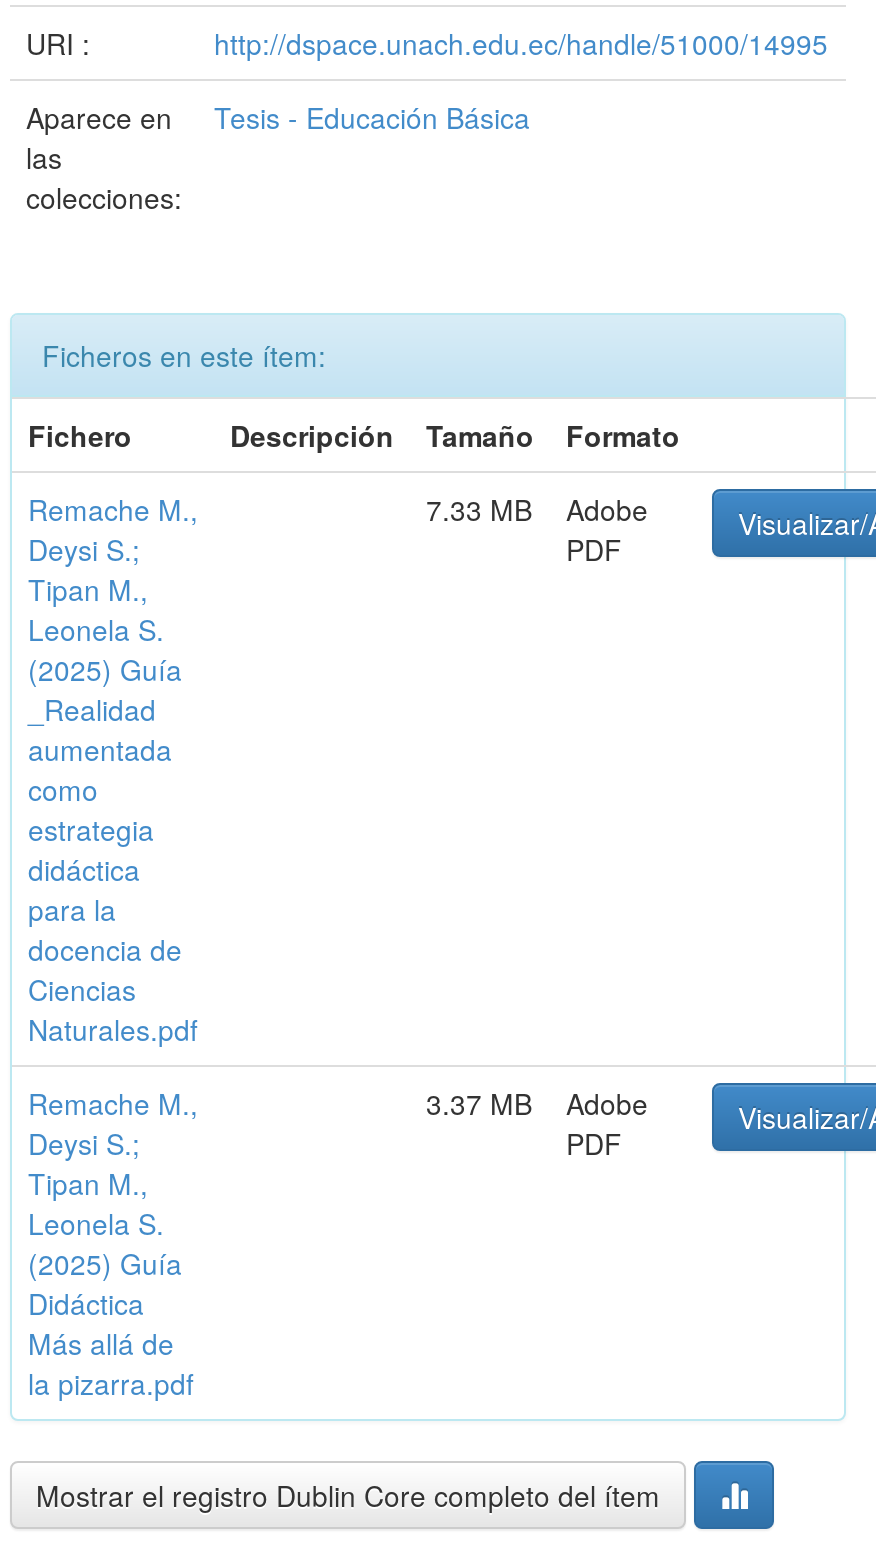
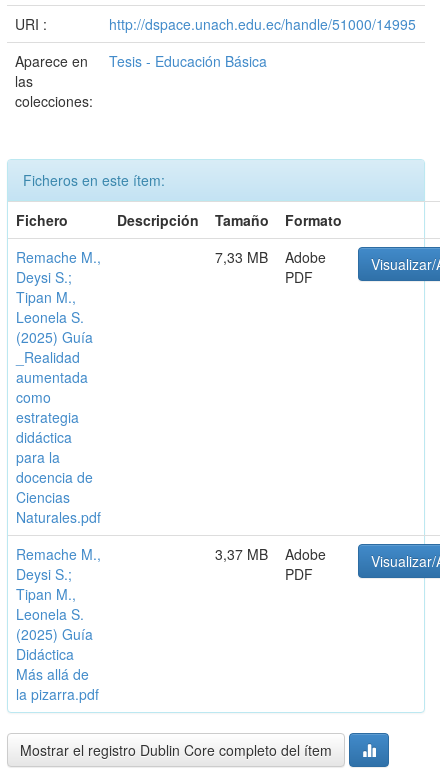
- 7.33 MB Adobe
+ 7,33 MB Adobe

- 3.37 MB Adobe
+ 3,37 MB Adobe
